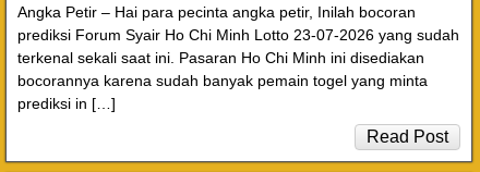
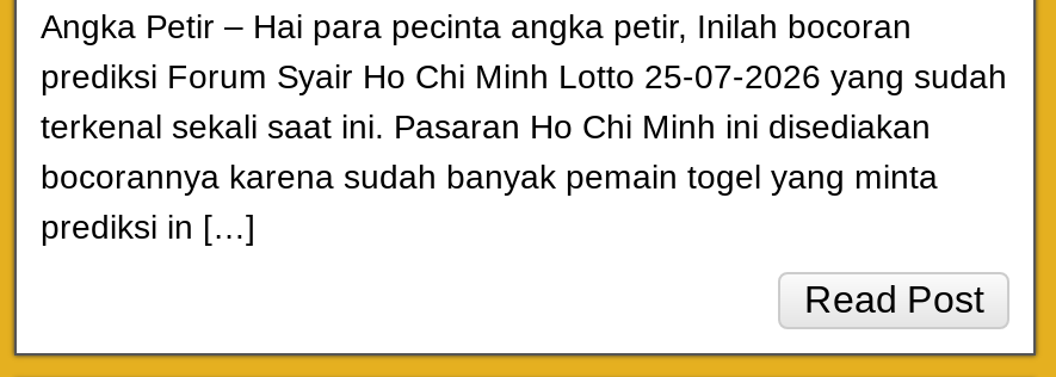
- prediksi Forum Syair Ho Chi Minh Lotto 23-07-2026 yang sudah
+ prediksi Forum Syair Ho Chi Minh Lotto 25-07-2026 yang sudah
